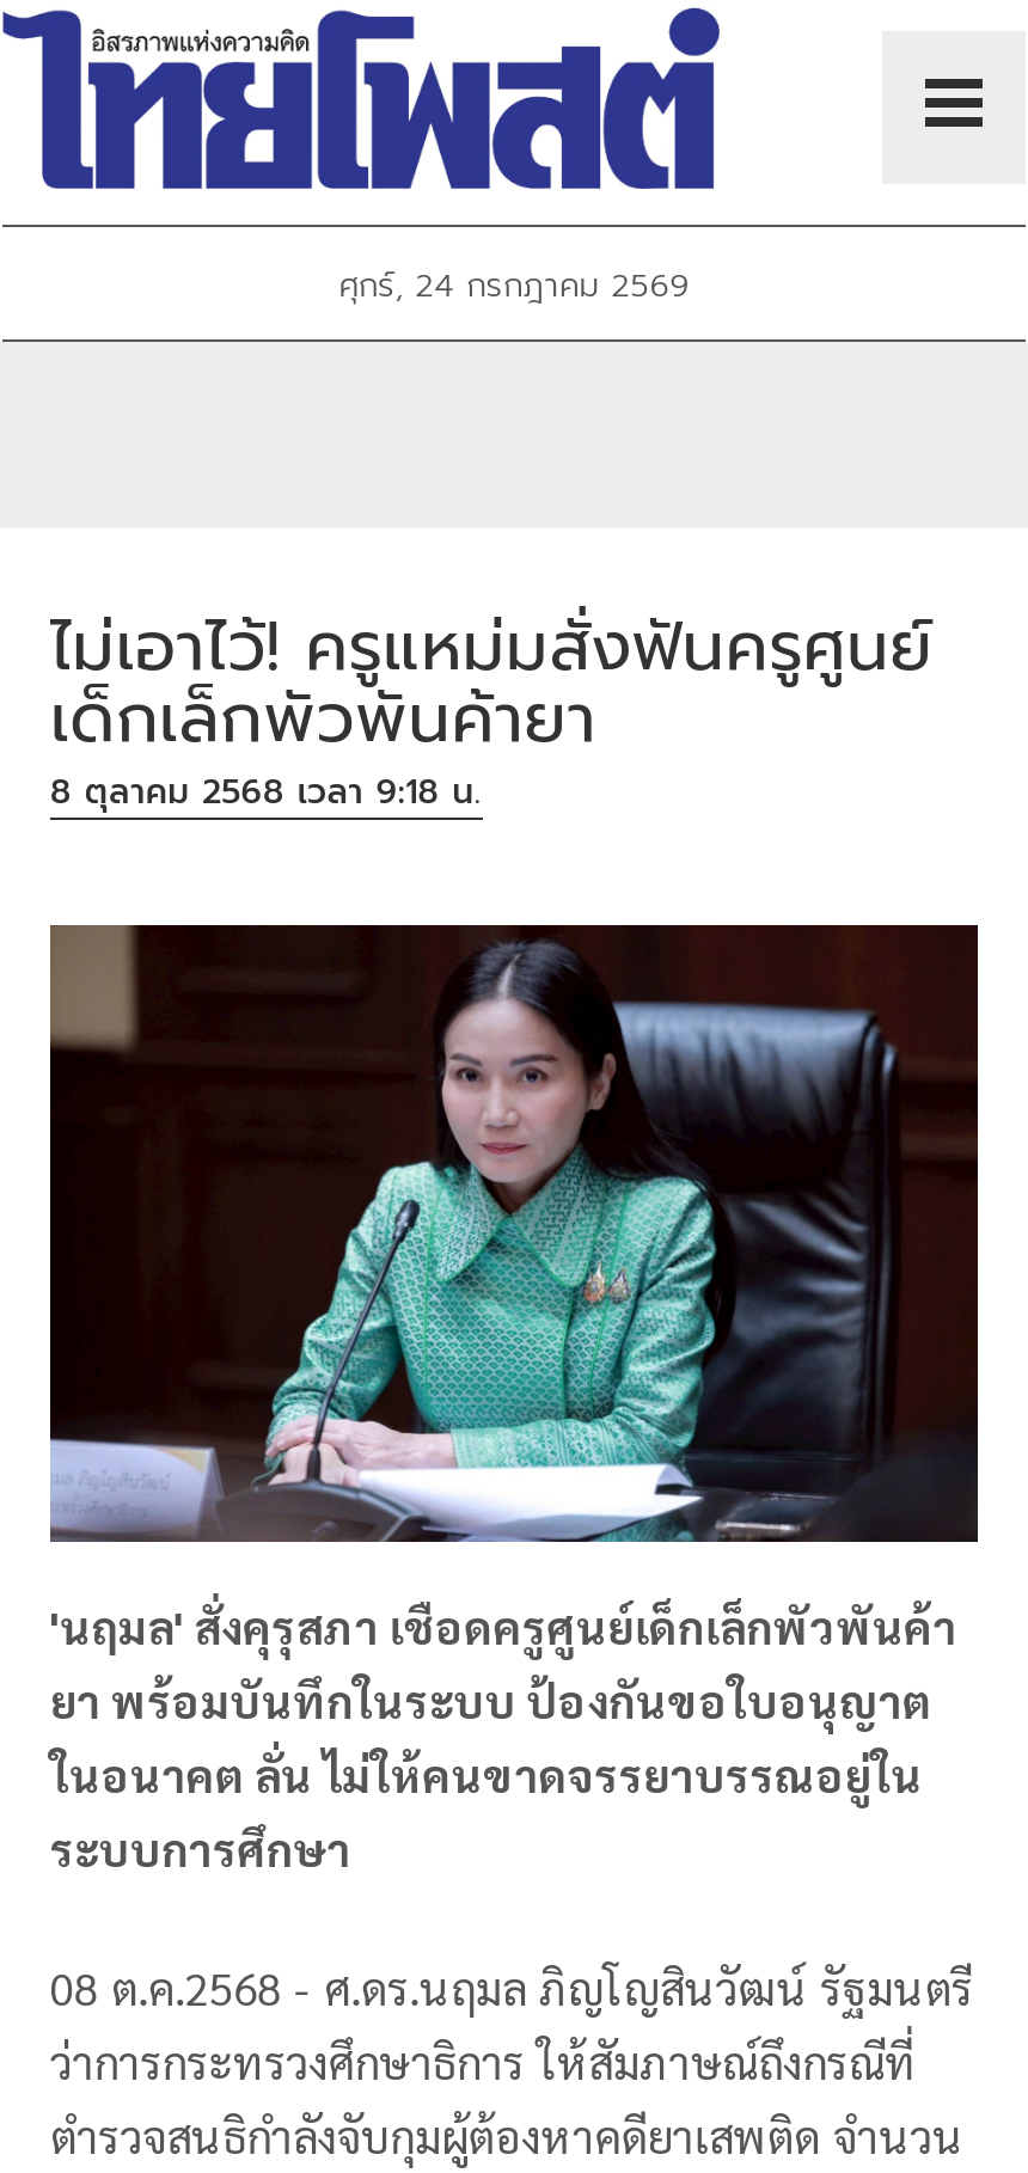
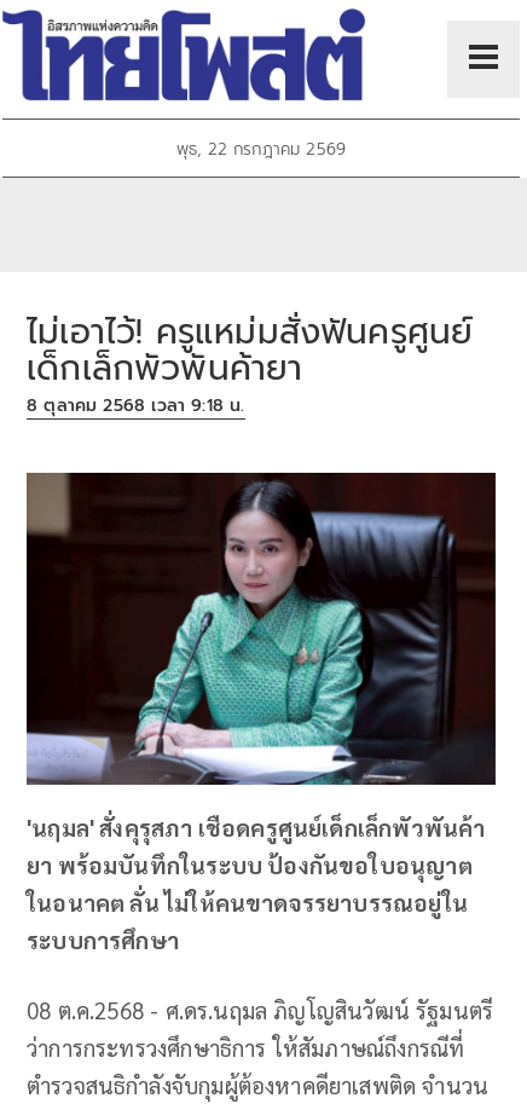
- ศุกร์, 24 กรกฎาคม 2569
+ พุธ, 22 กรกฎาคม 2569
